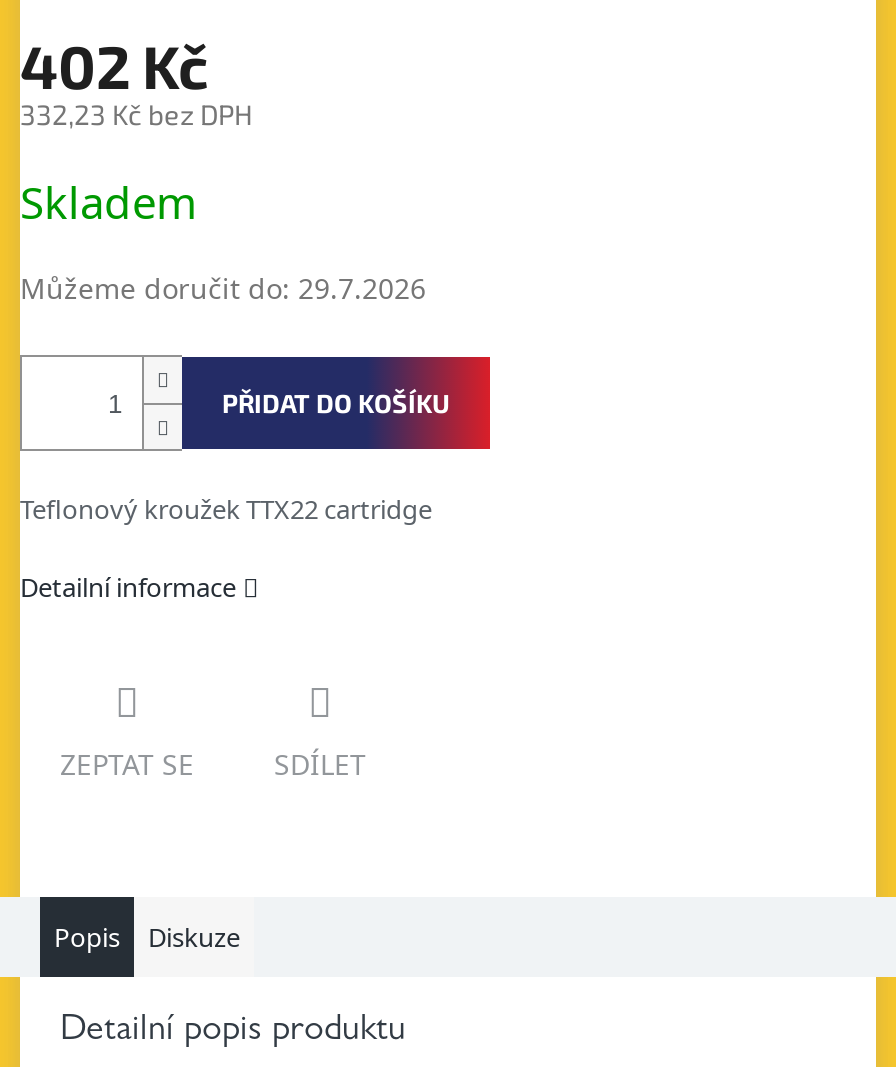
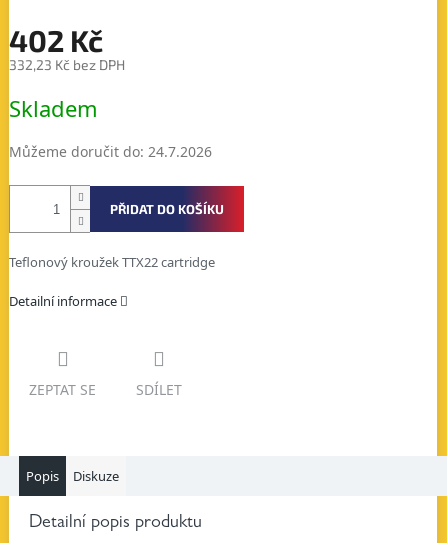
- Můžeme doručit do: 29.7.2026
+ Můžeme doručit do: 24.7.2026
